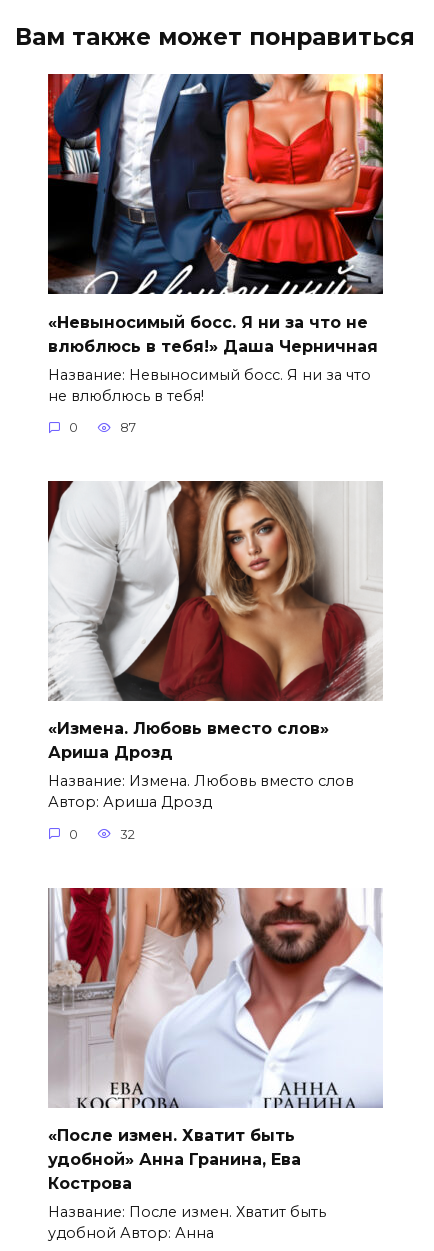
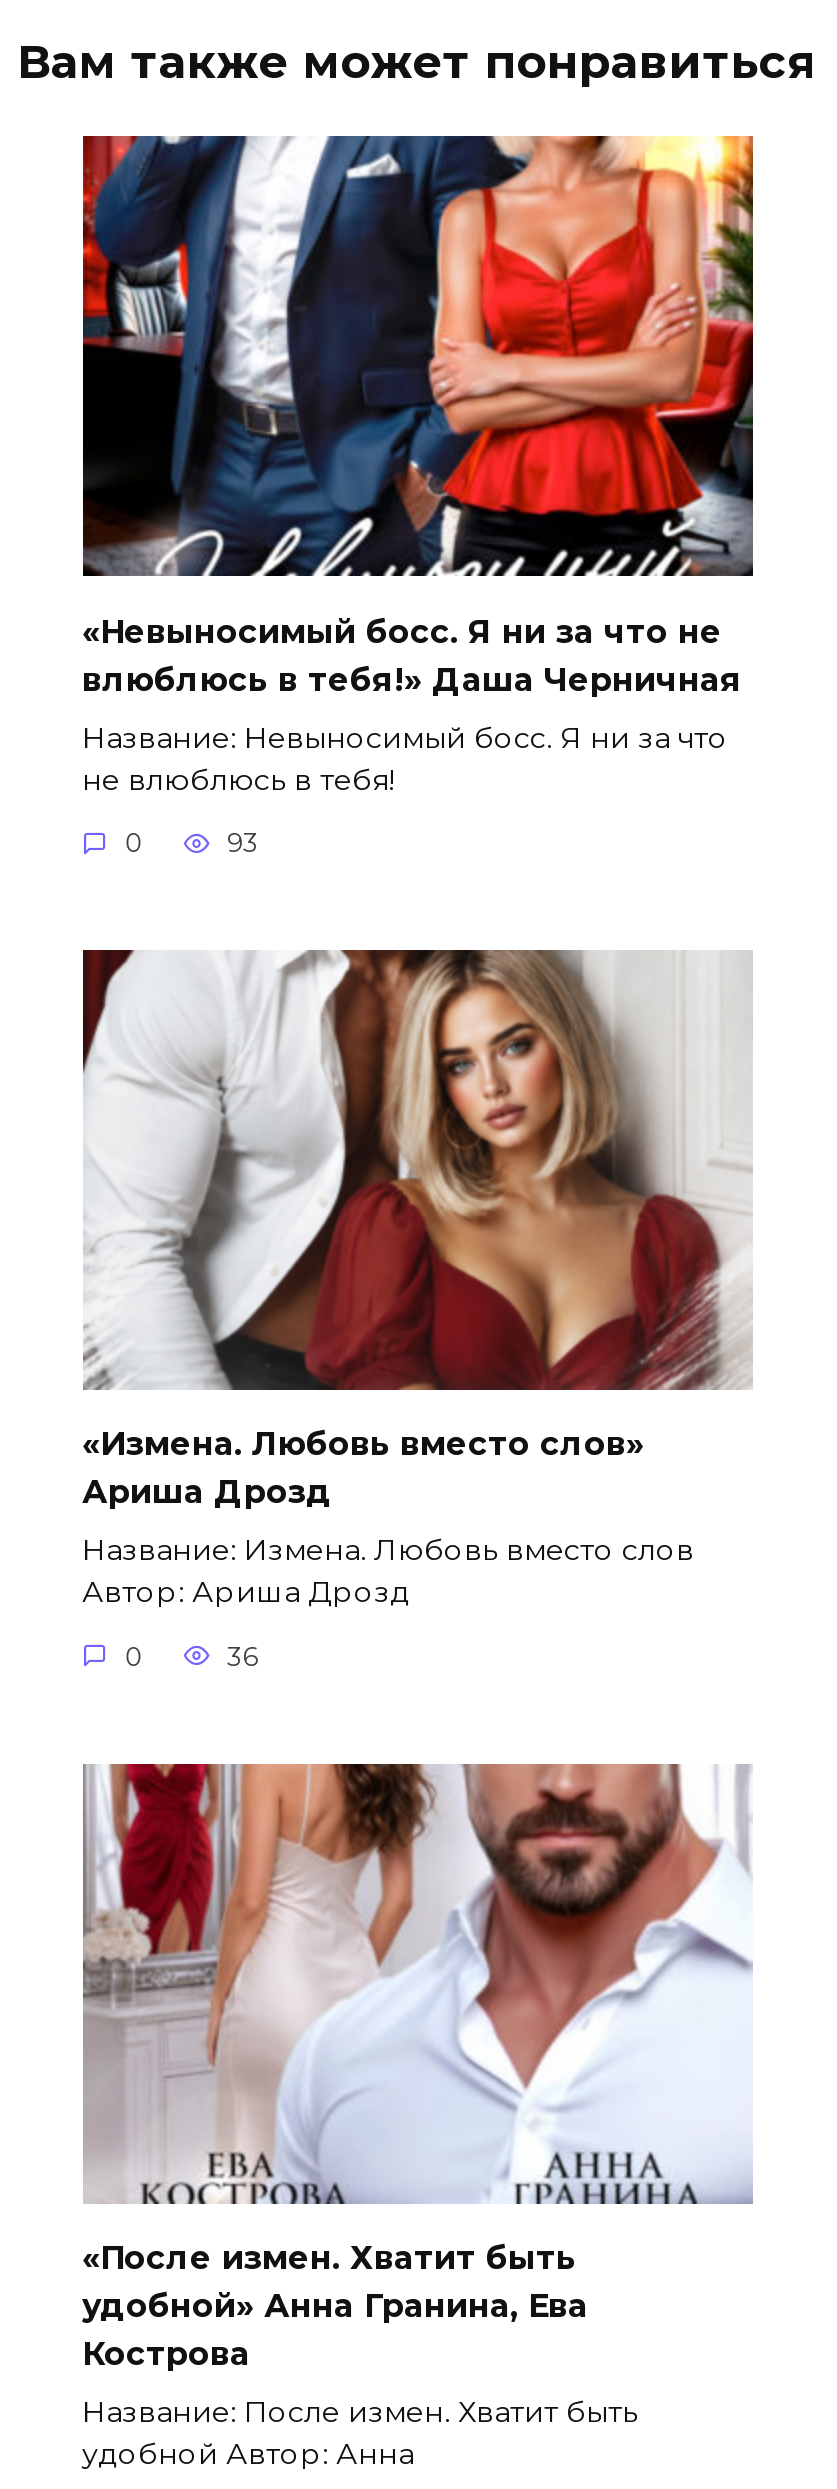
- 87
+ 93

- 32
+ 36
